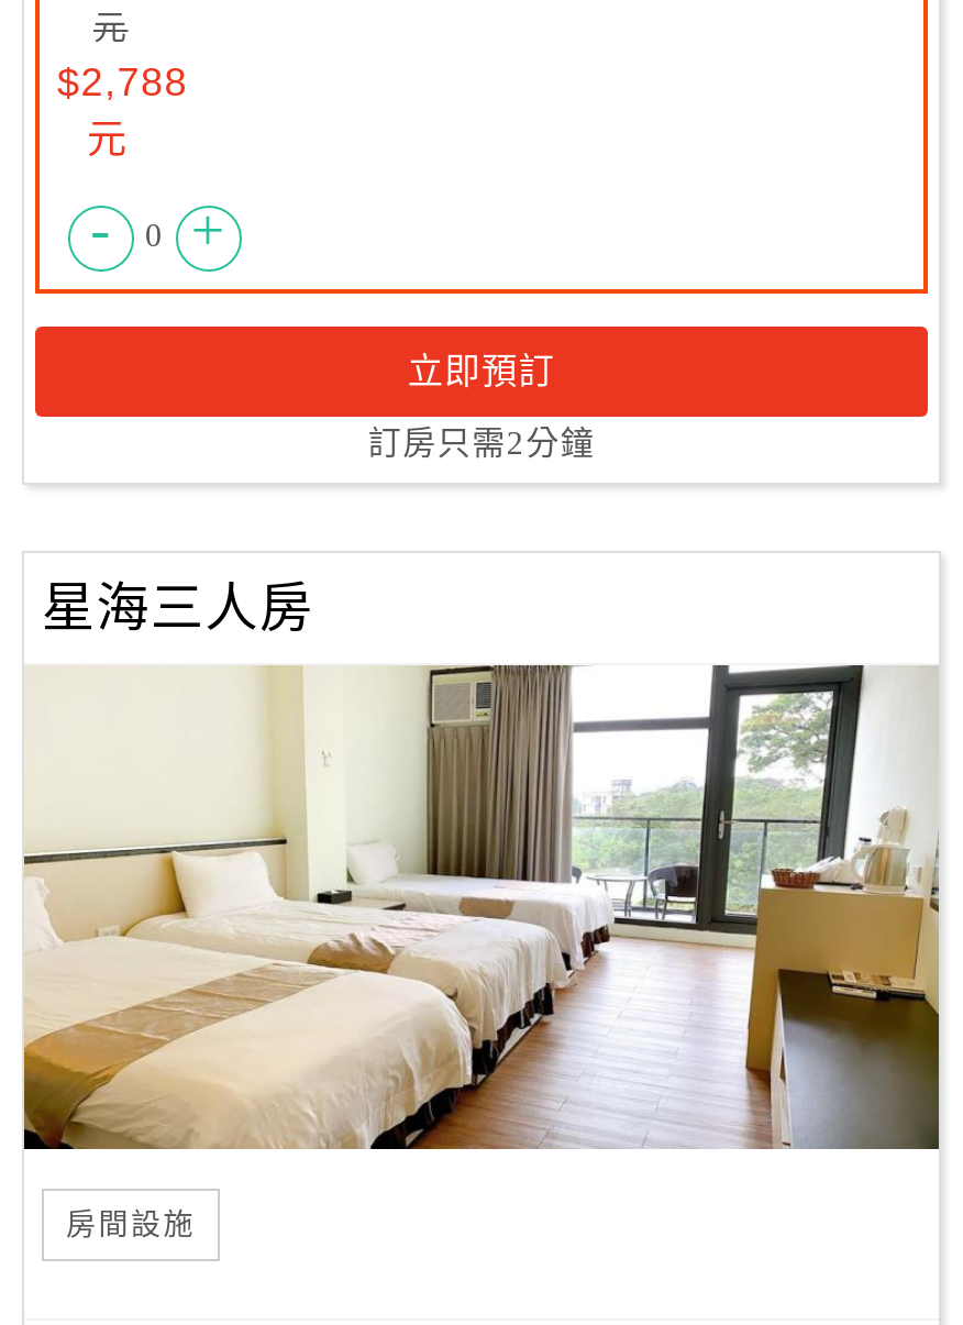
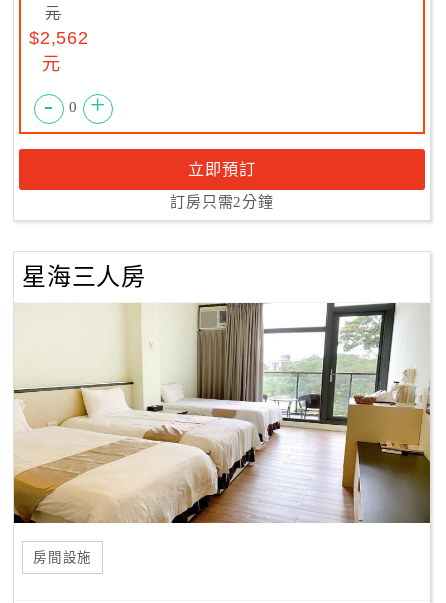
- $2,788
+ $2,562
